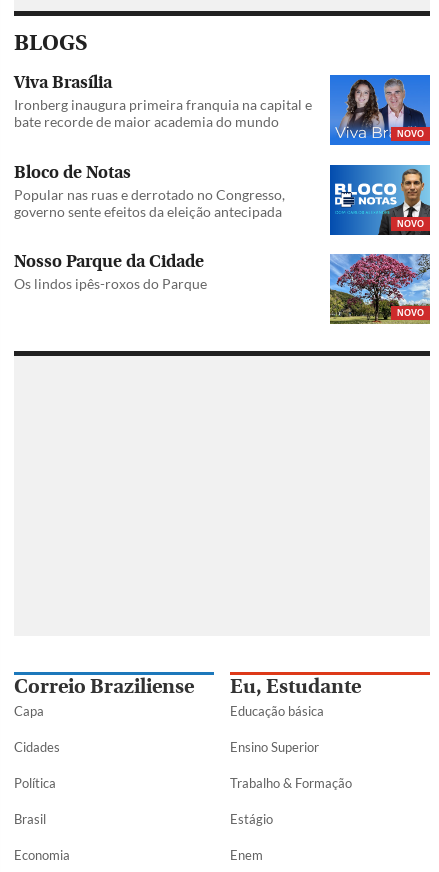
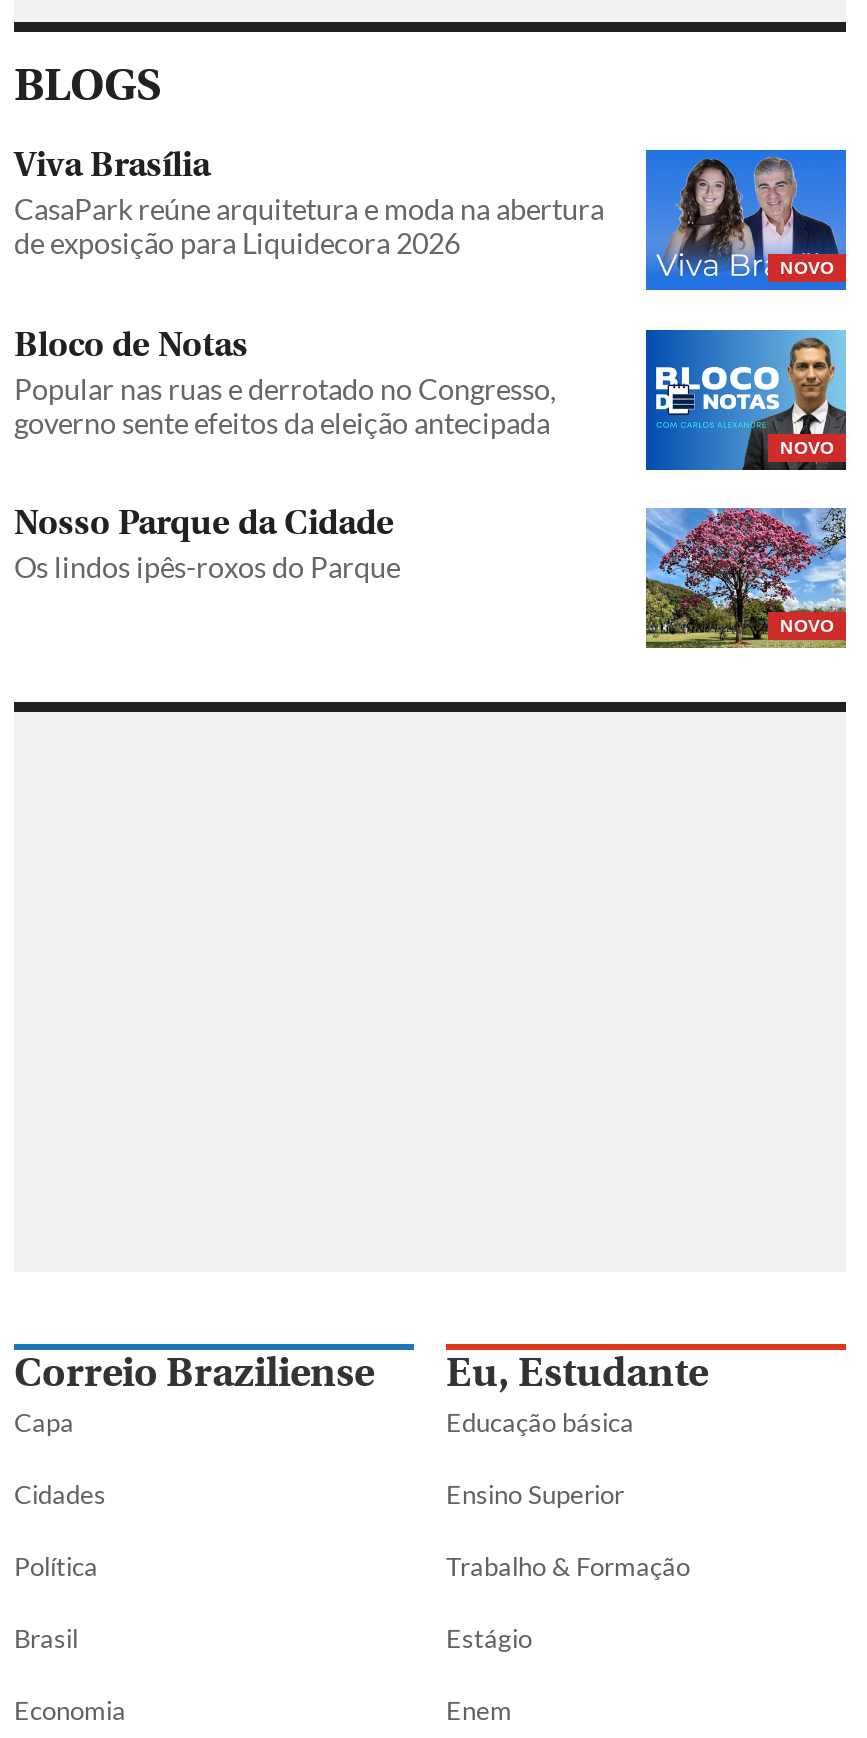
- Ironberg inaugura primeira franquia na capital e
- bate recorde de maior academia do mundo
+ CasaPark reúne arquitetura e moda na abertura
+ de exposição para Liquidecora 2026
